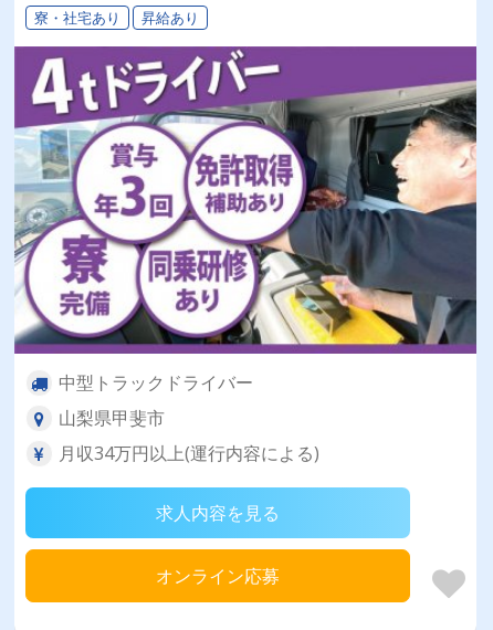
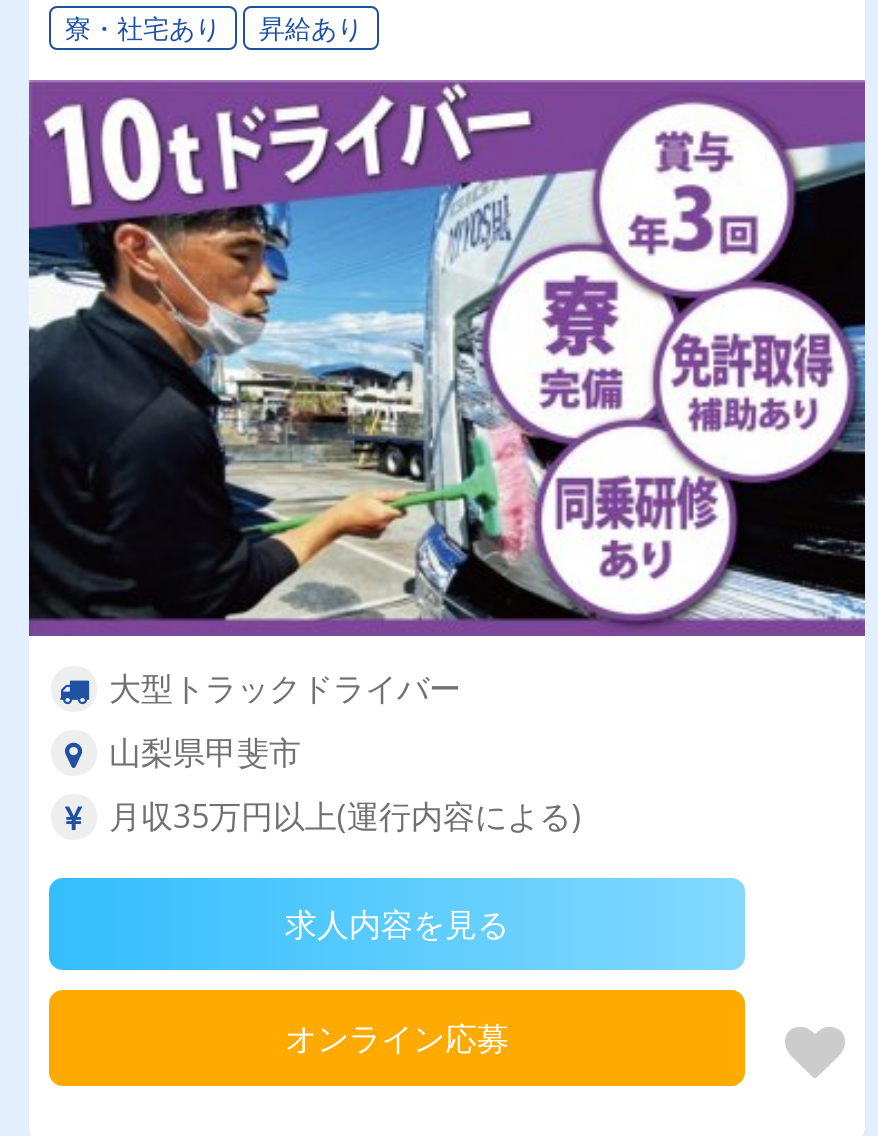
- [image]
- 中型トラックドライバー
+ [image]
+ 大型トラックドライバー

- 月収34万円以上(運行内容による)
+ 月収35万円以上(運行内容による)
